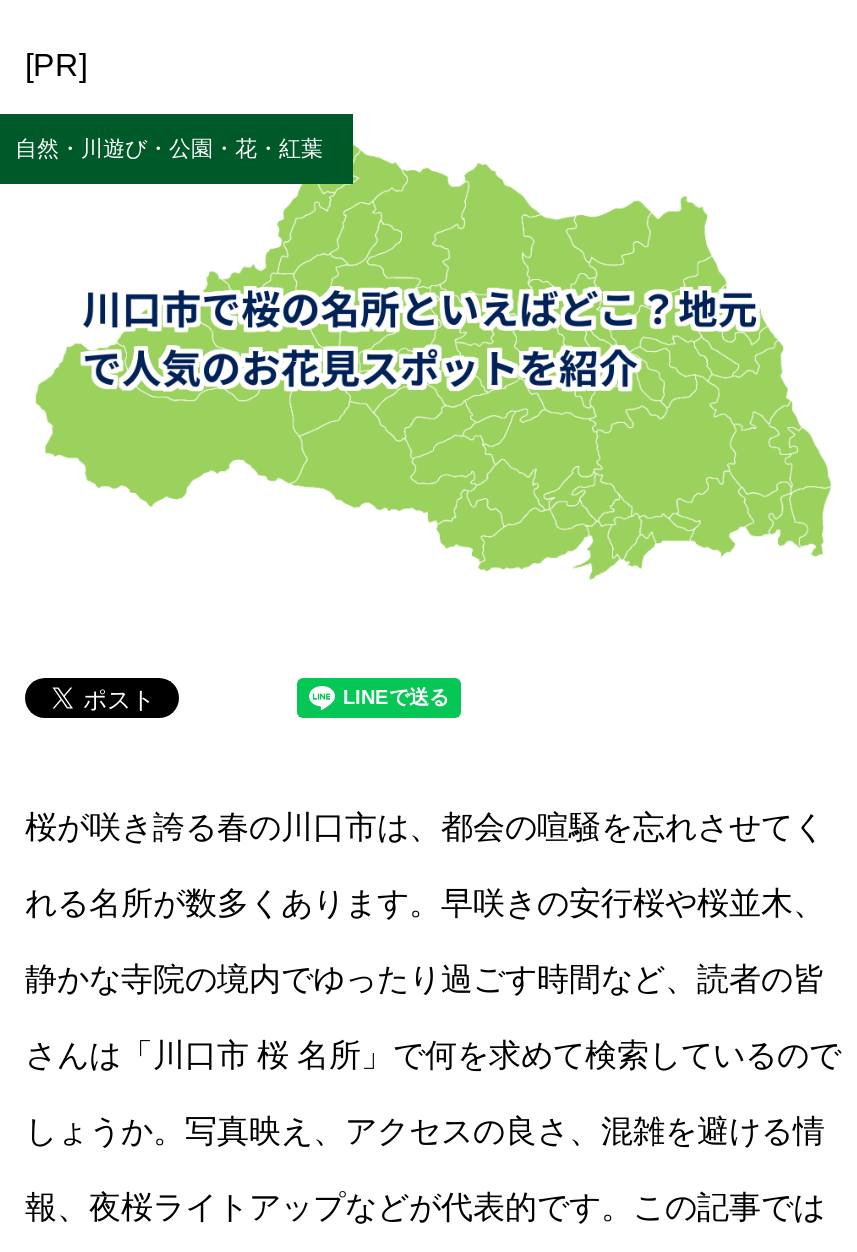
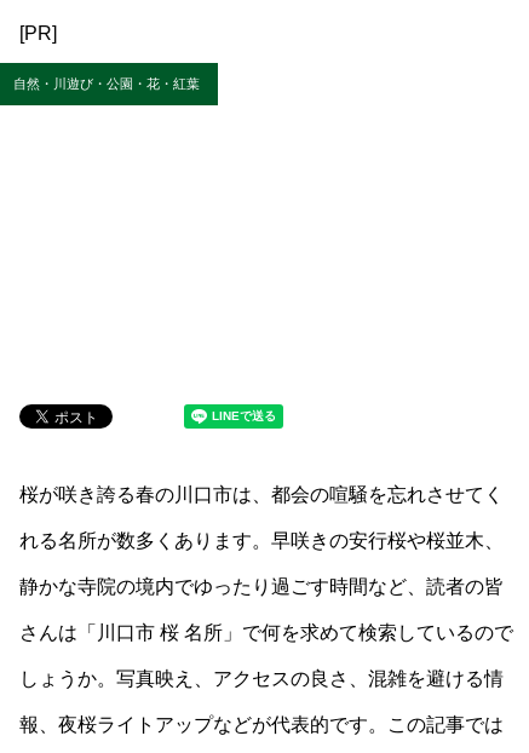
- [image]
